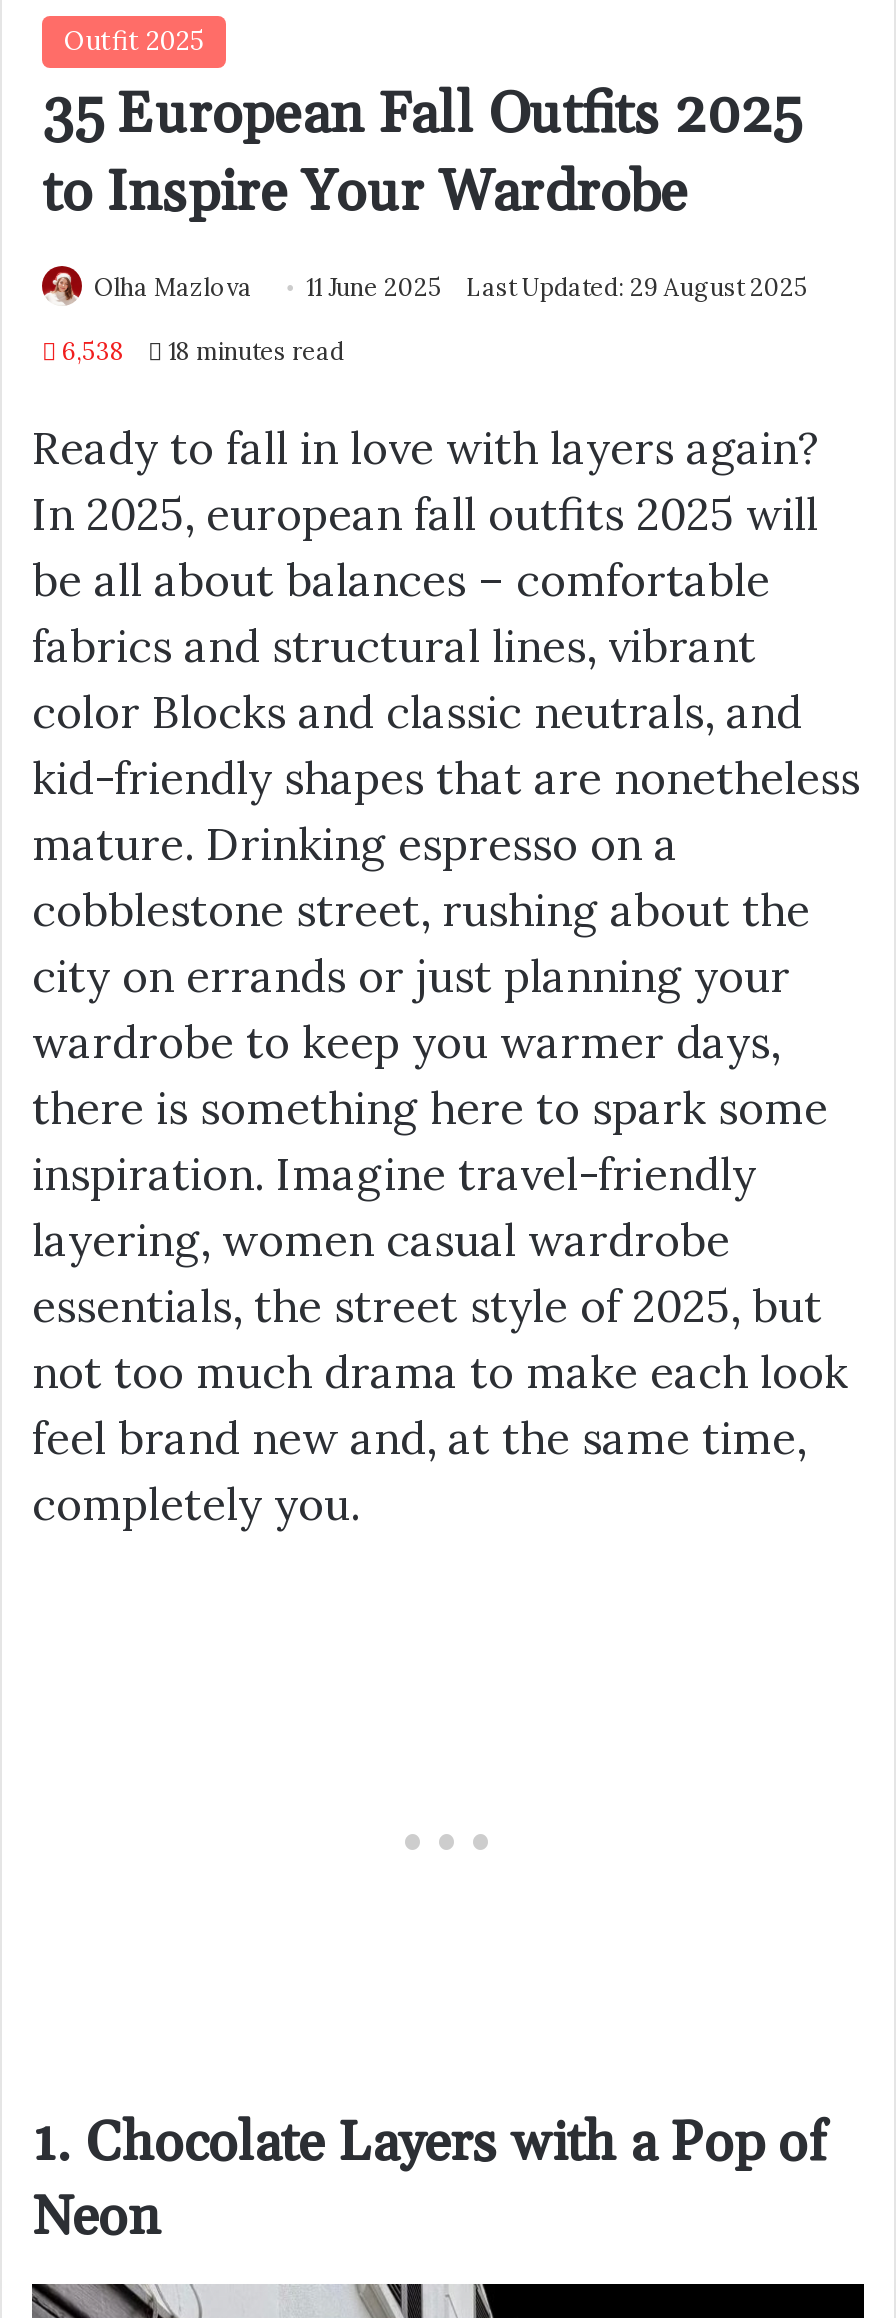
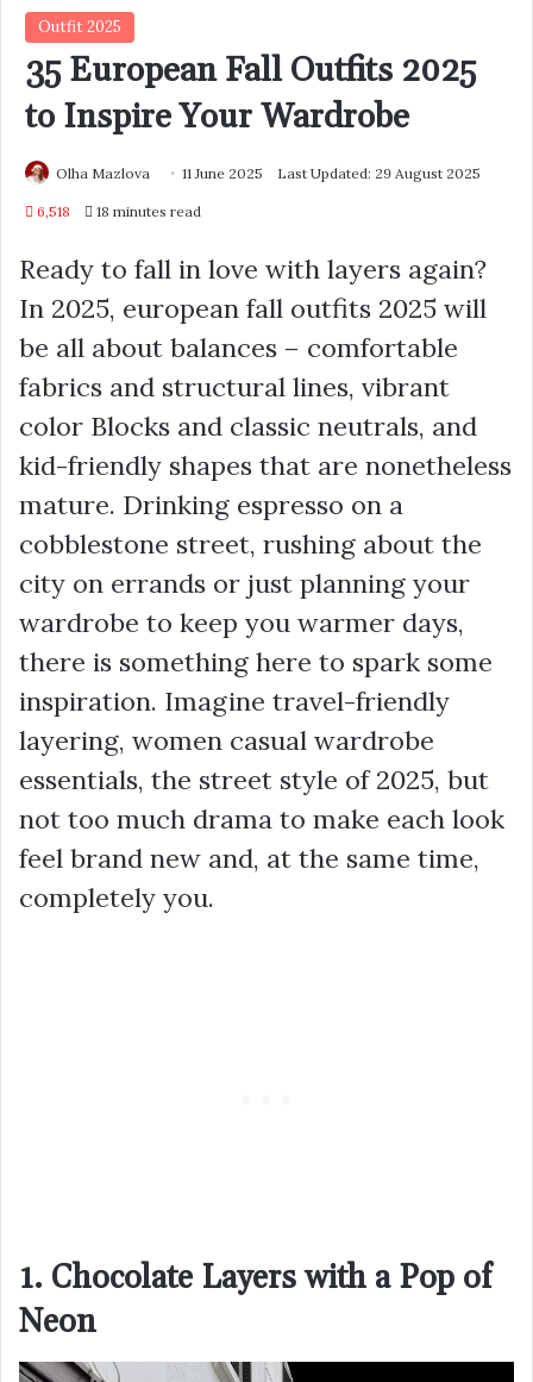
- 6,538 18 minutes read
+ 6,518 18 minutes read
